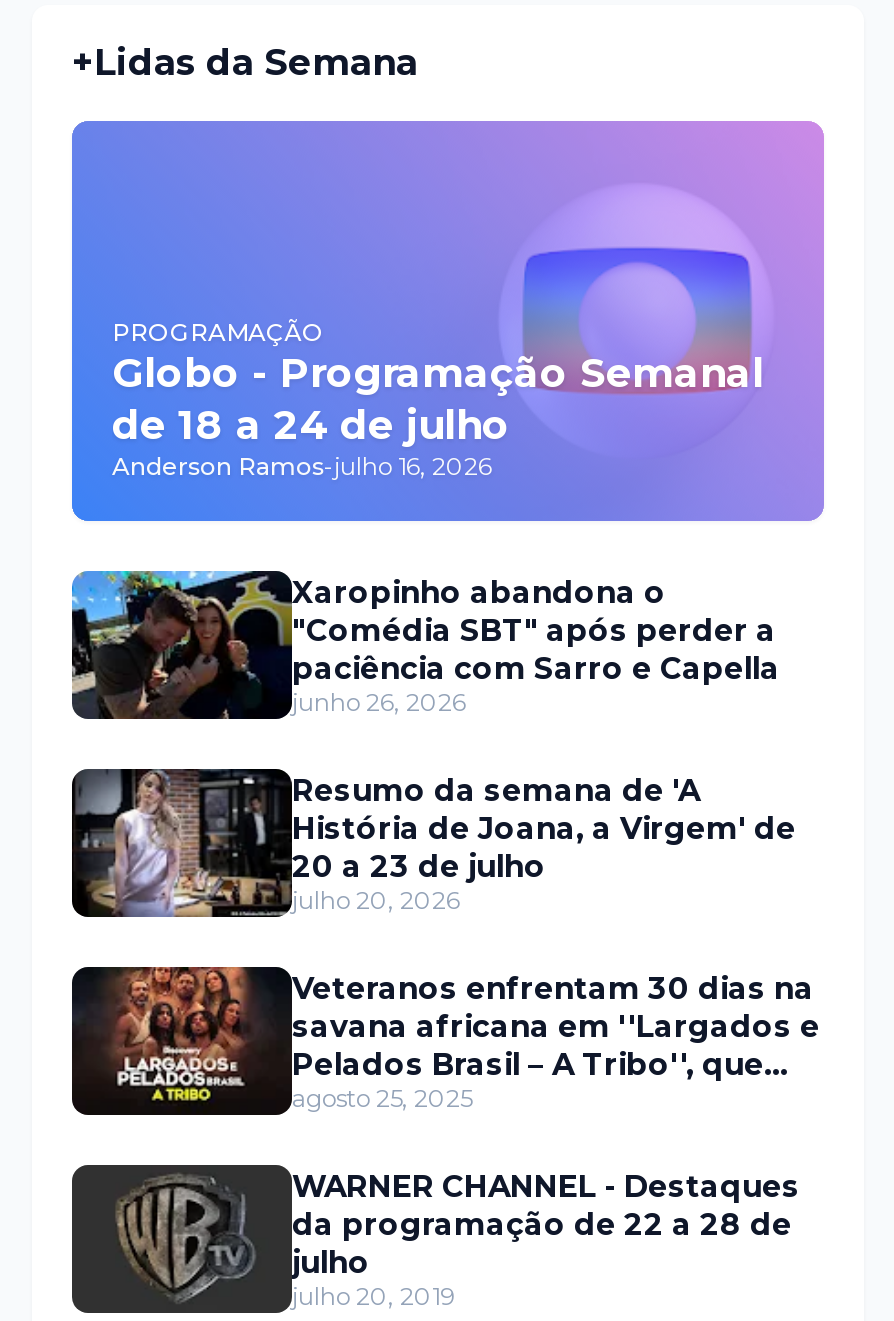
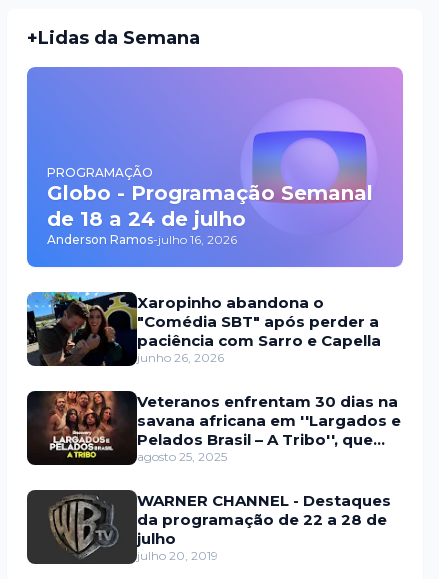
- [image]
- Resumo da semana de 'A
- História de Joana, a Virgem' de
- 20 a 23 de julho
- julho 20, 2026
